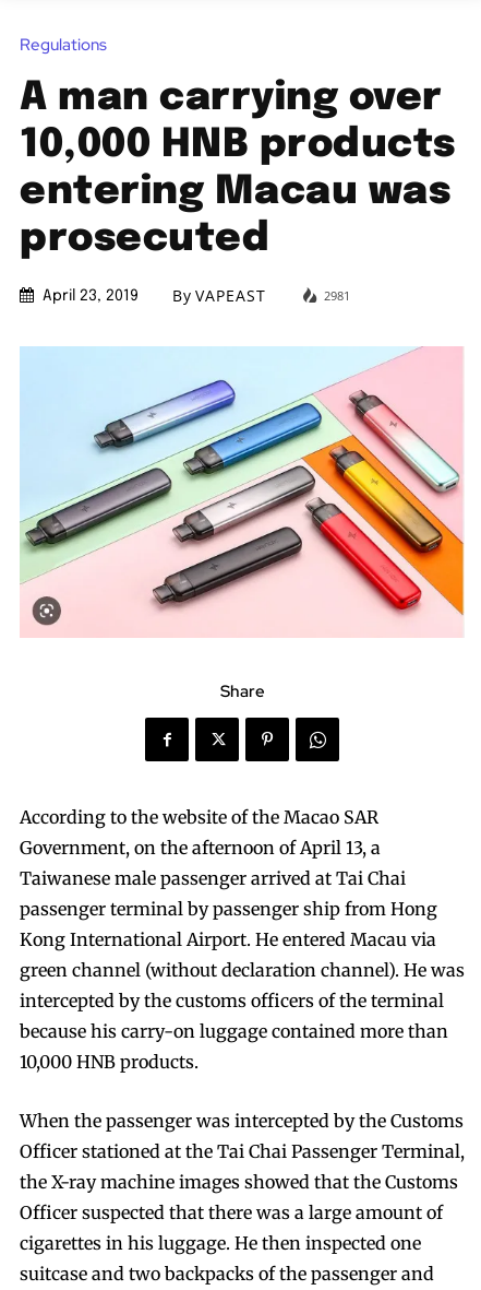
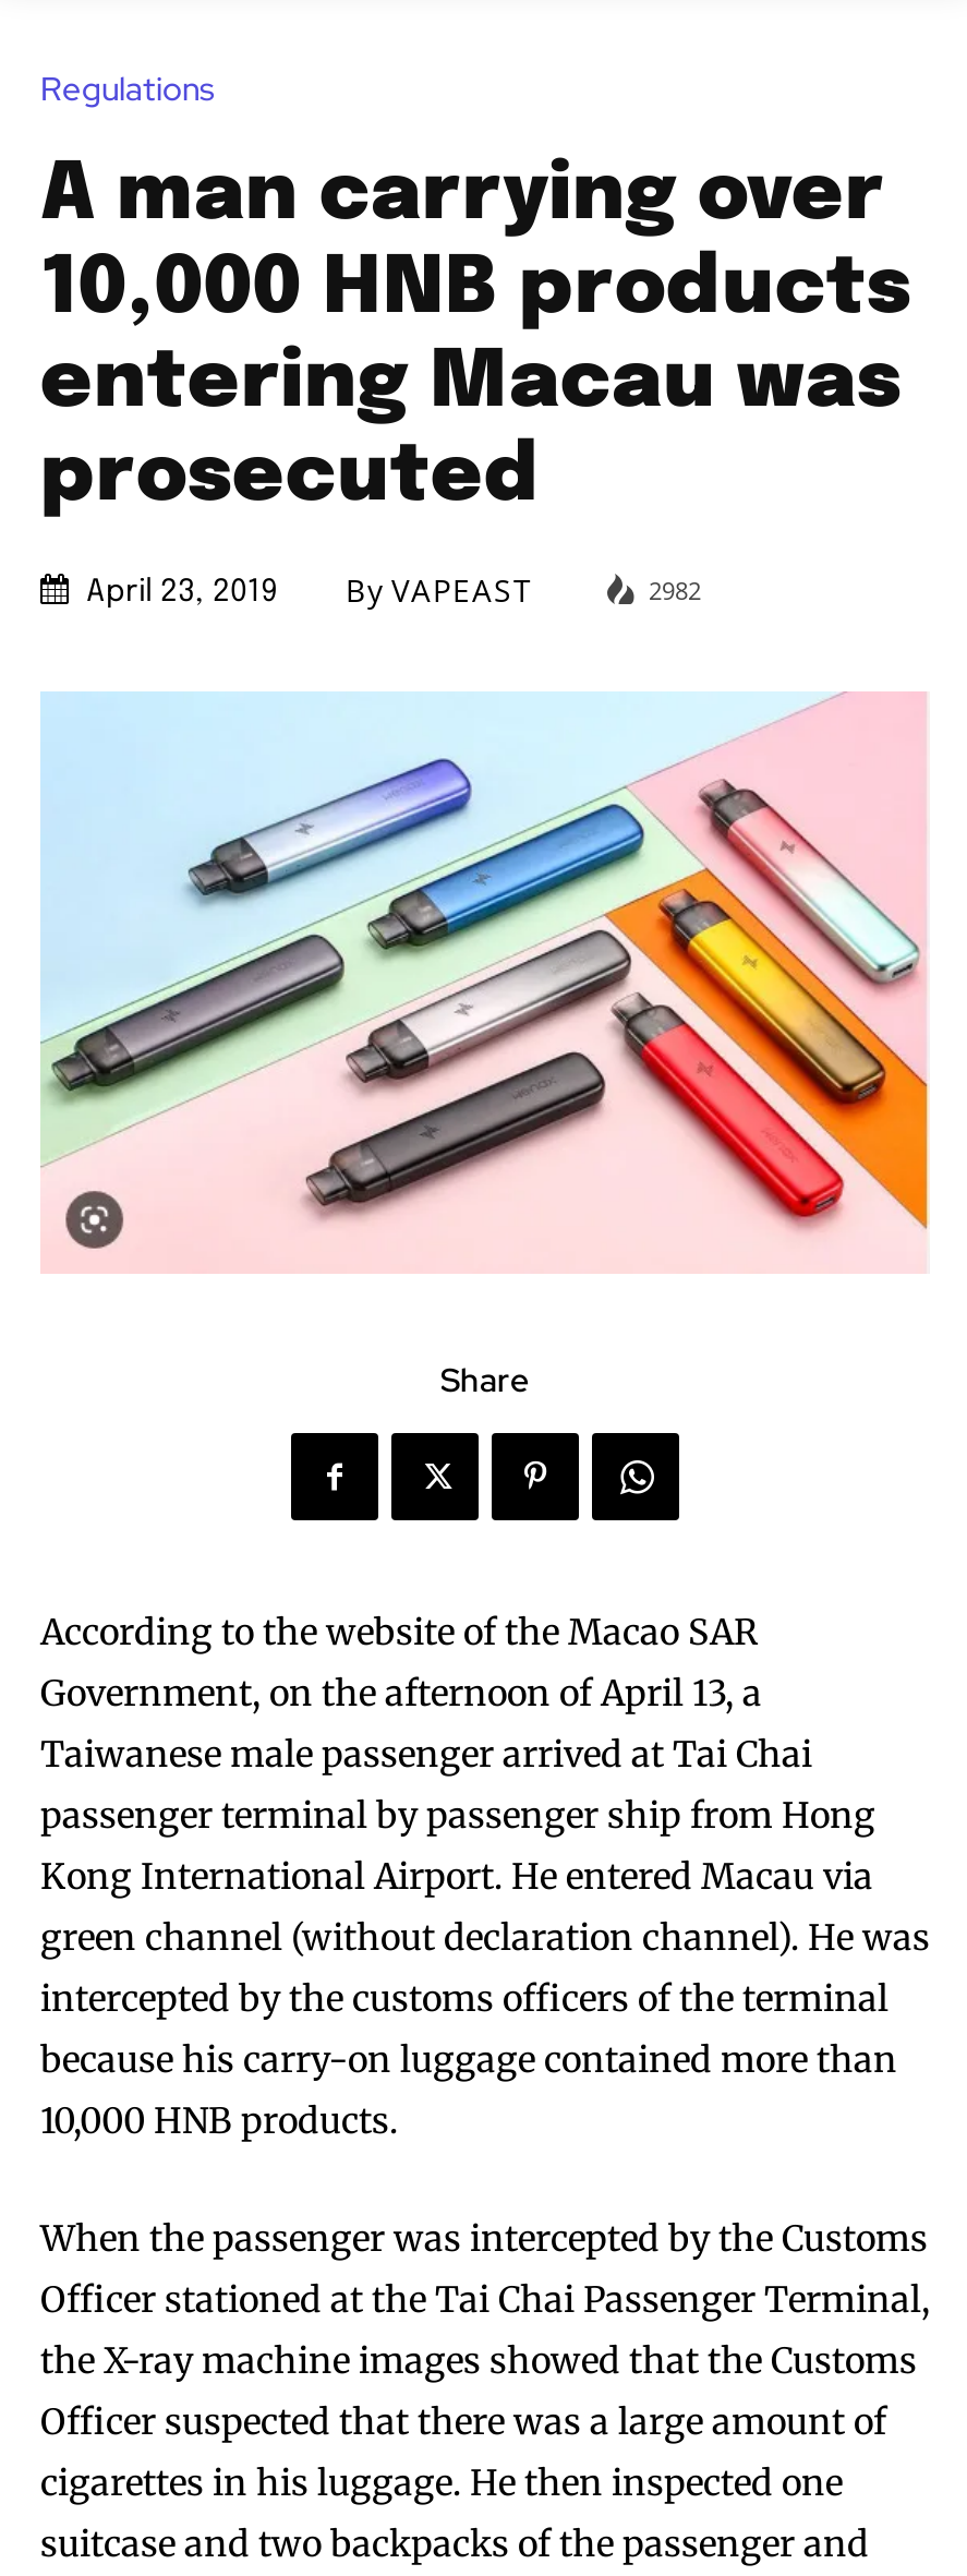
- 2981
+ 2982
